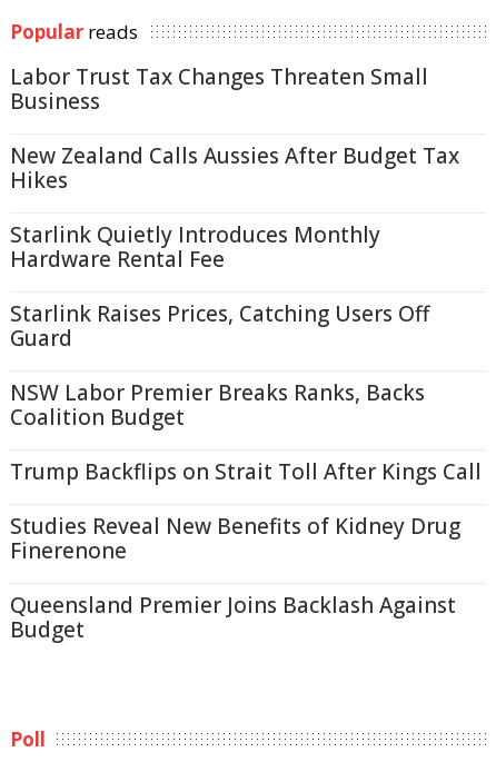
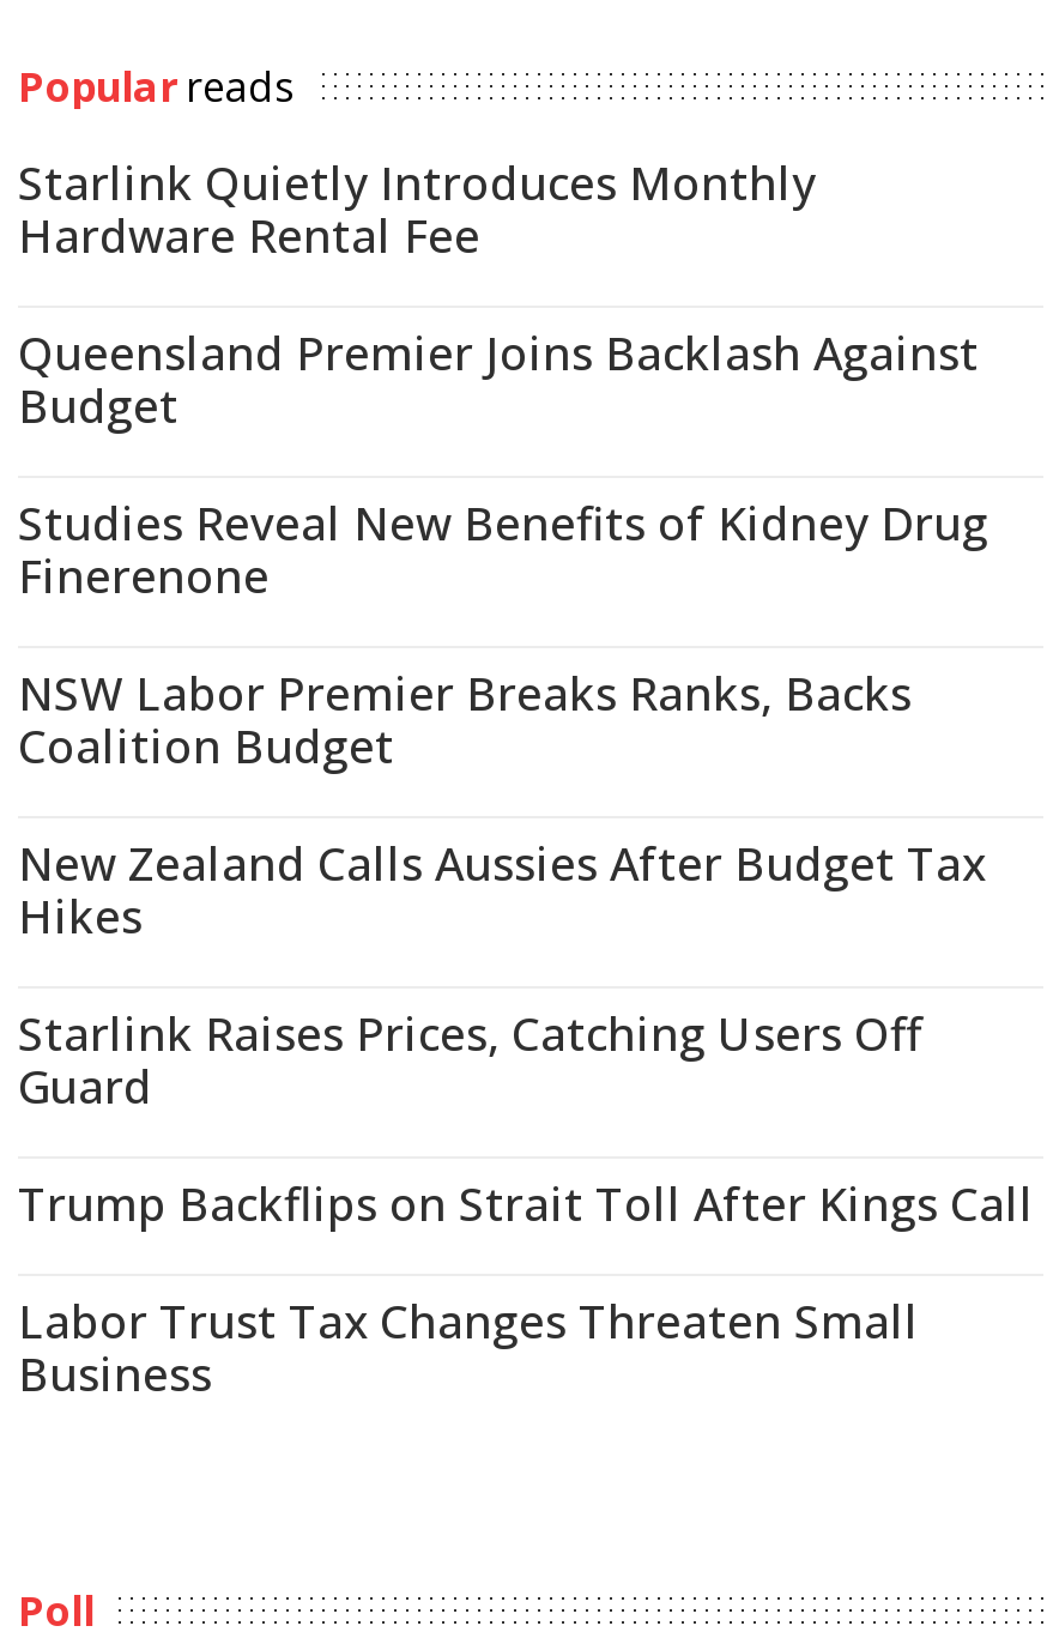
moved down: Labor Trust Tax Changes Threaten Small | Business

moved up: New Zealand Calls Aussies After Budget Tax | Hikes | Starlink Quietly Introduces Monthly | ... | Queensland Premier Joins Backlash Against | Budget
